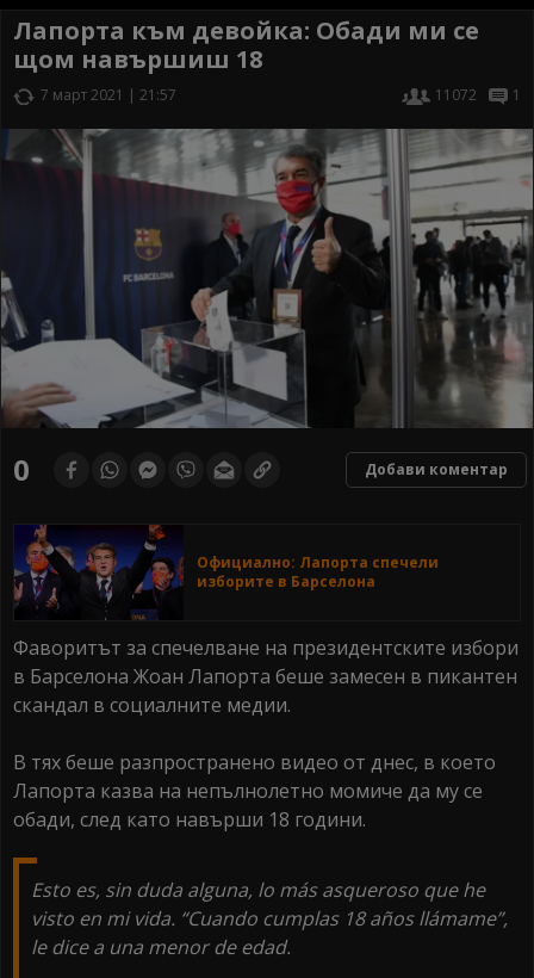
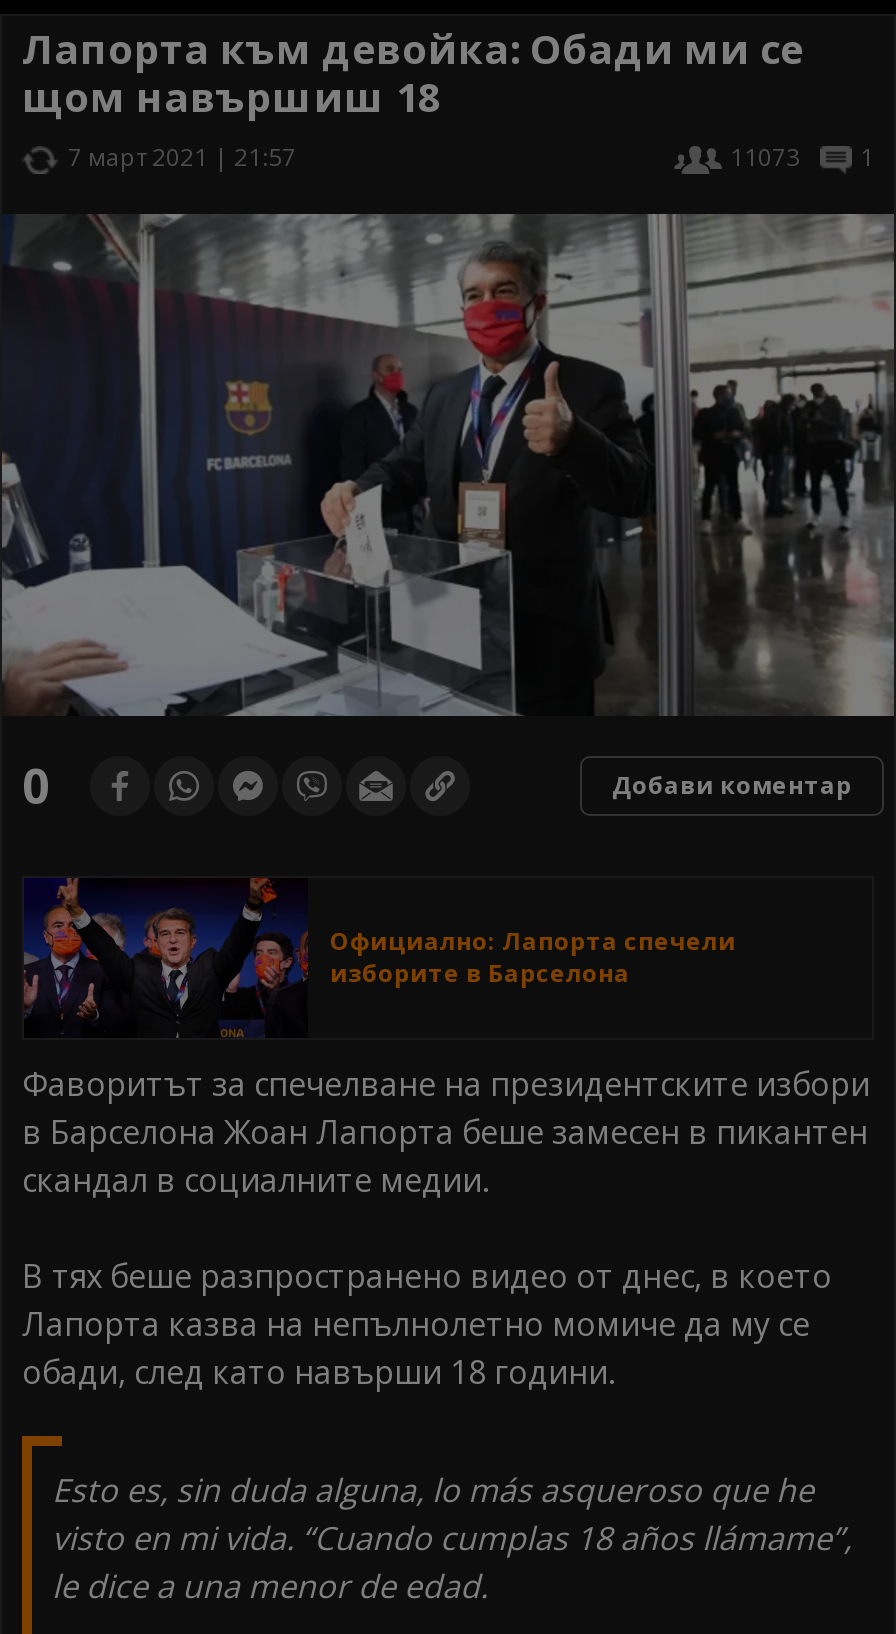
- 11072 1
+ 11073 1
